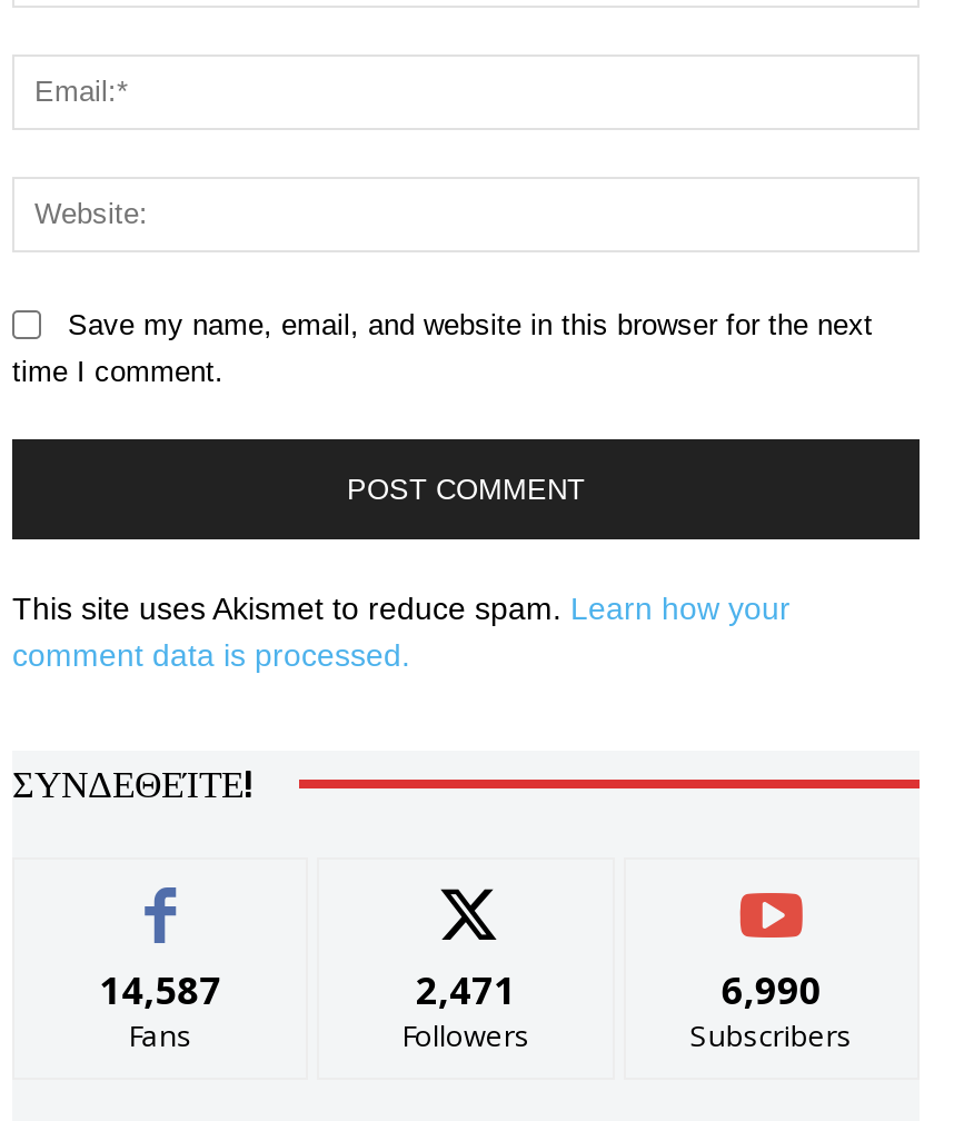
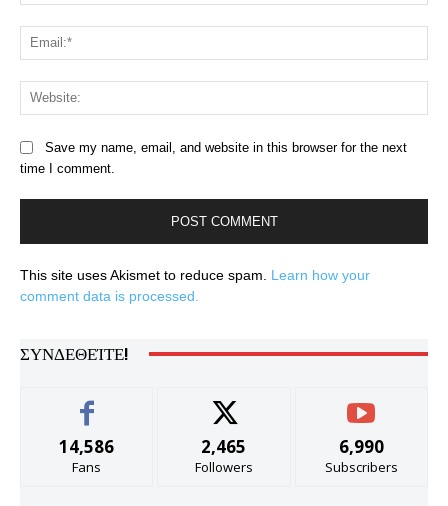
- 14,587
+ 14,586

- 2,471
+ 2,465
